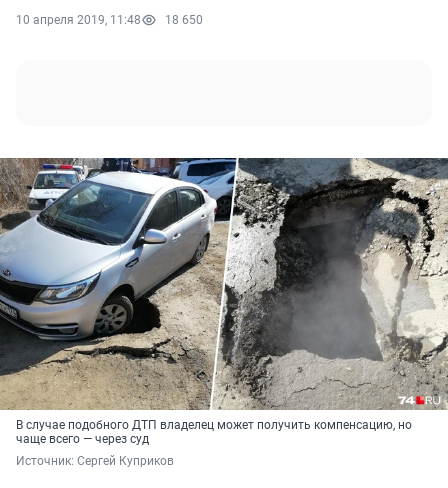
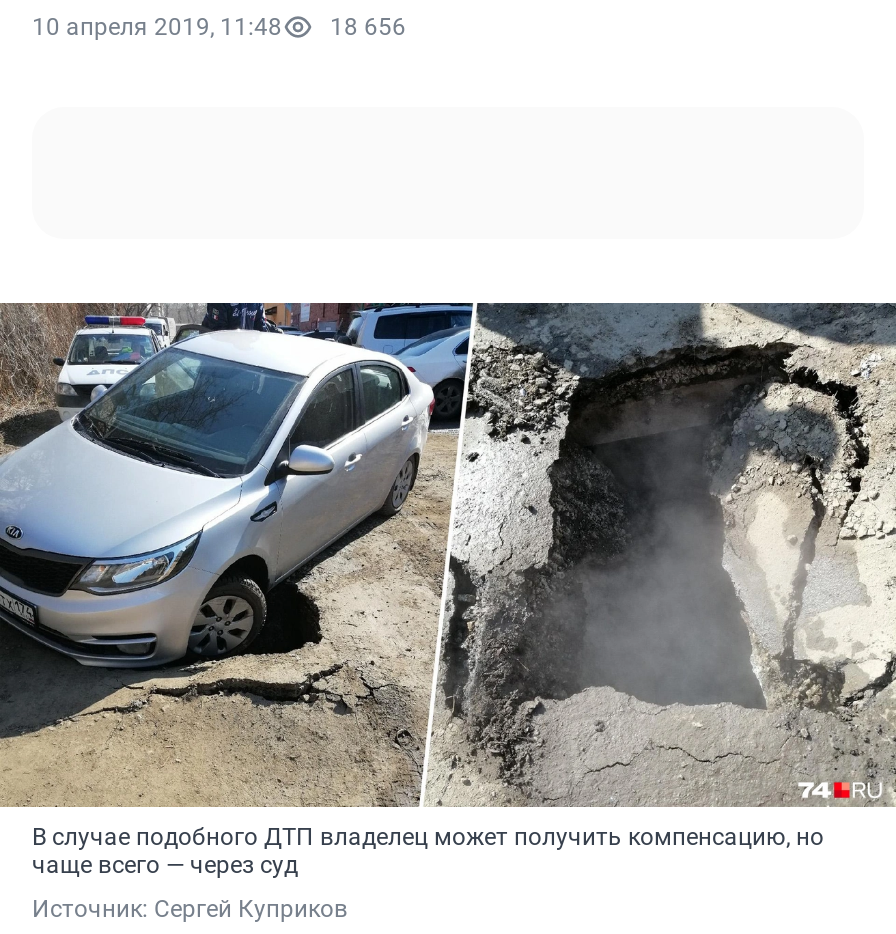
- 10 апреля 2019, 11:48 18 650
+ 10 апреля 2019, 11:48 18 656
